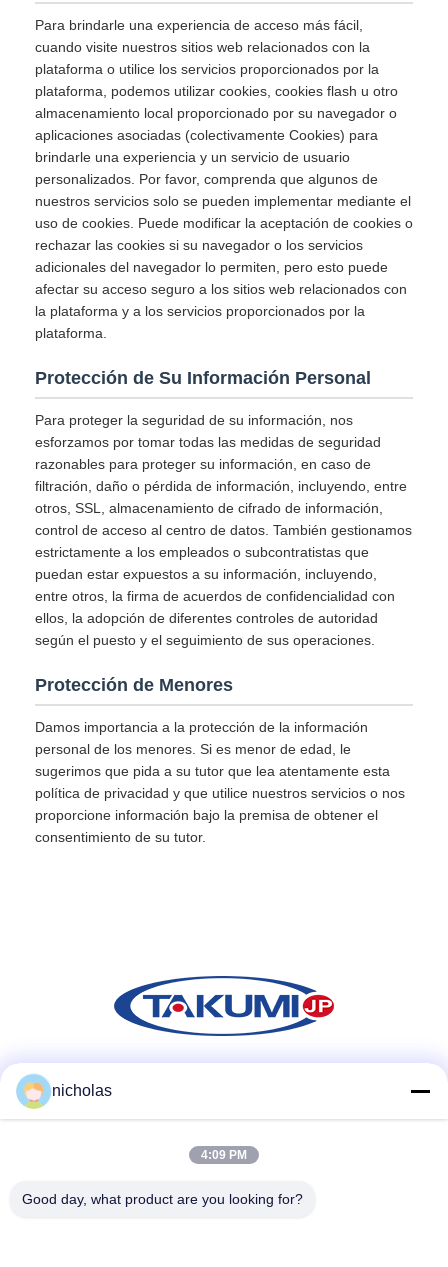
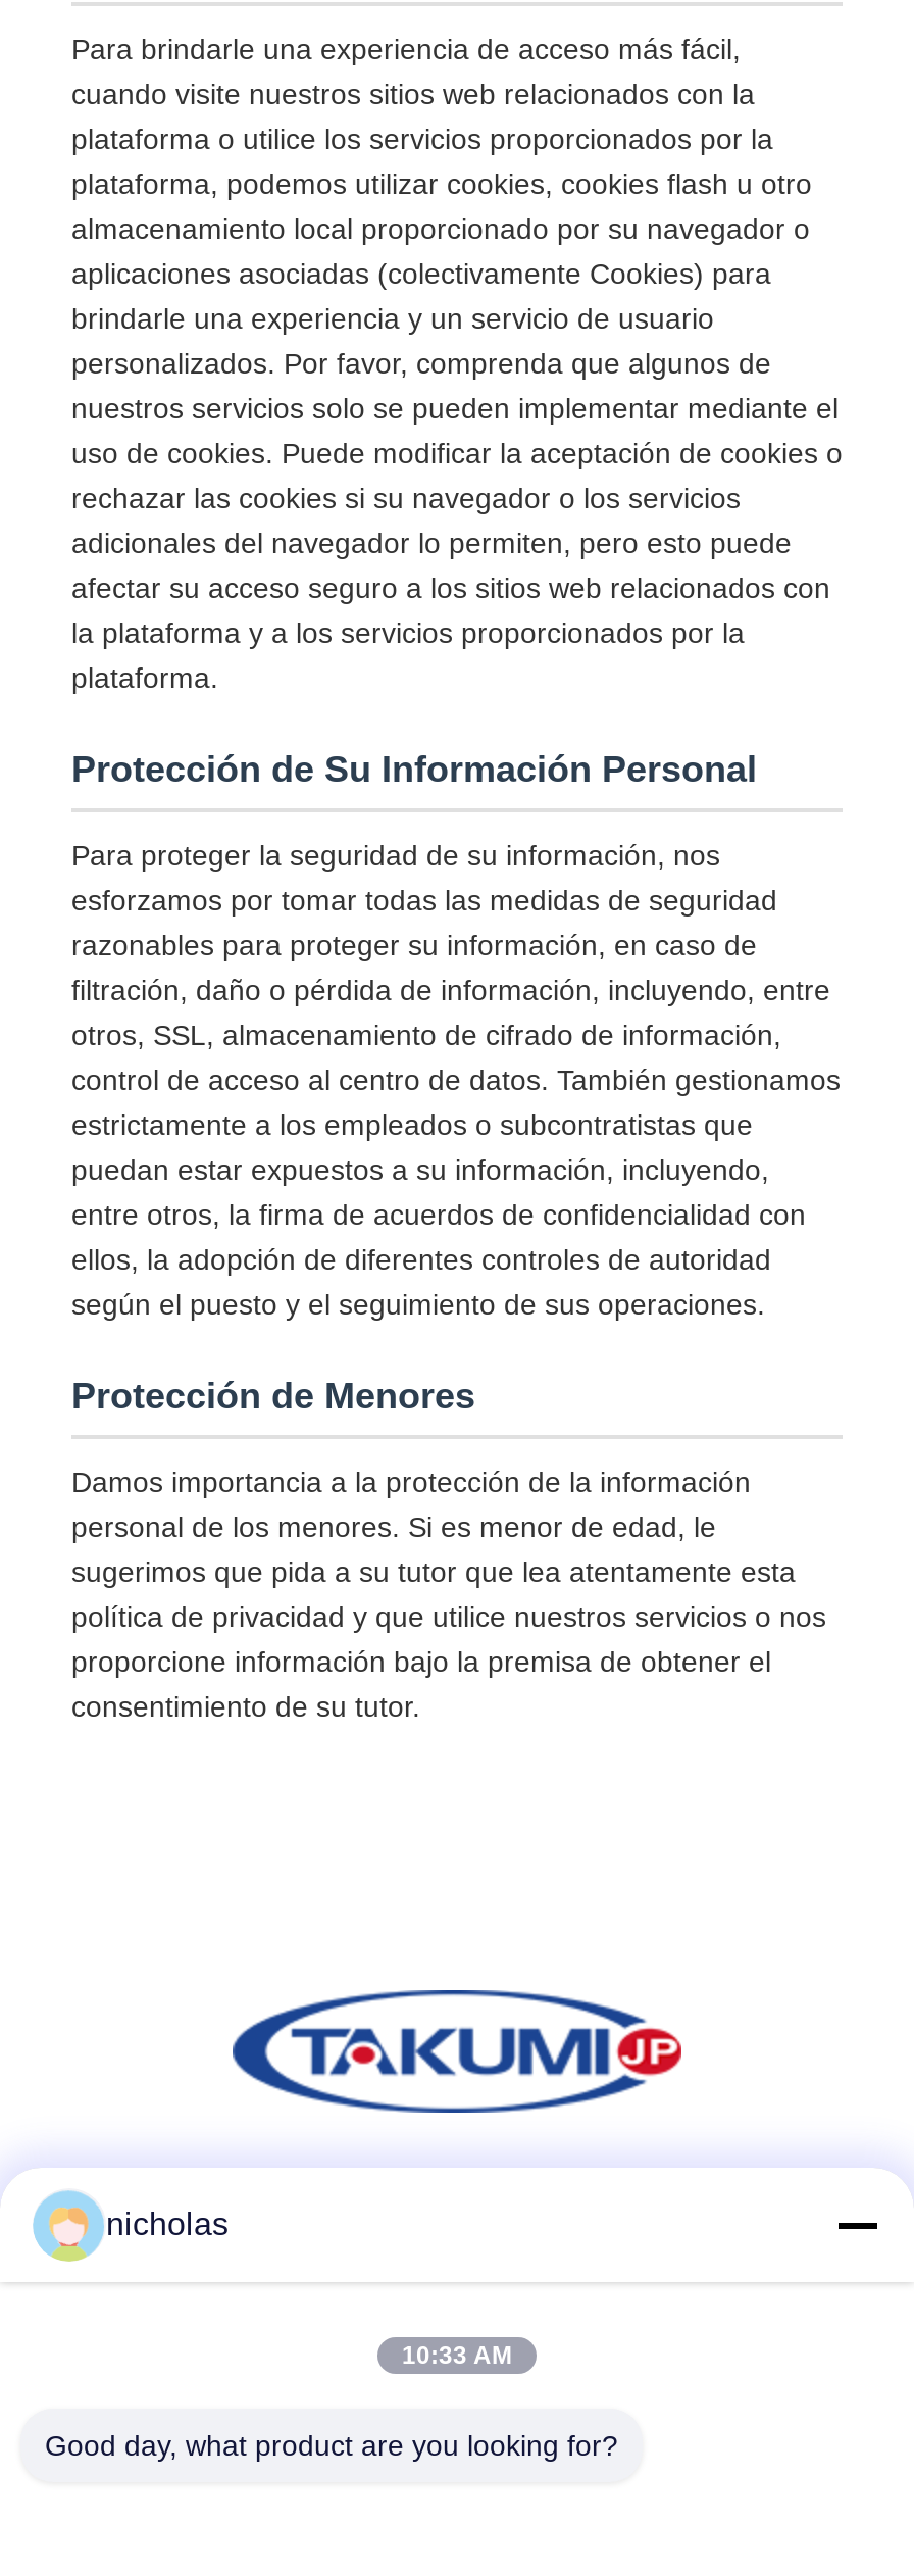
- 4:09 PM
+ 10:33 AM
